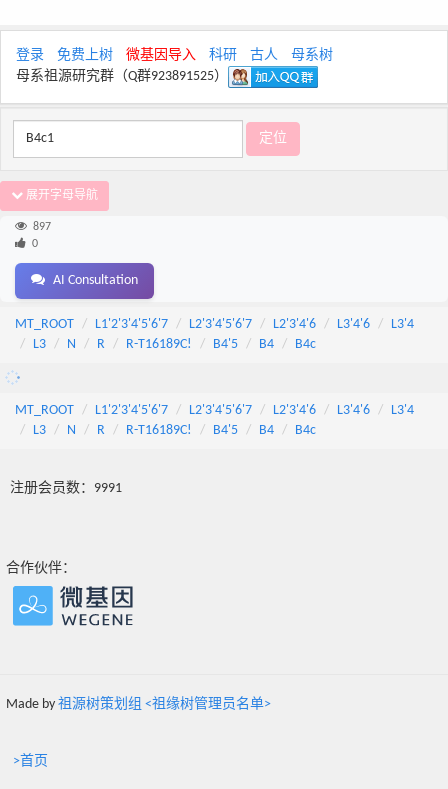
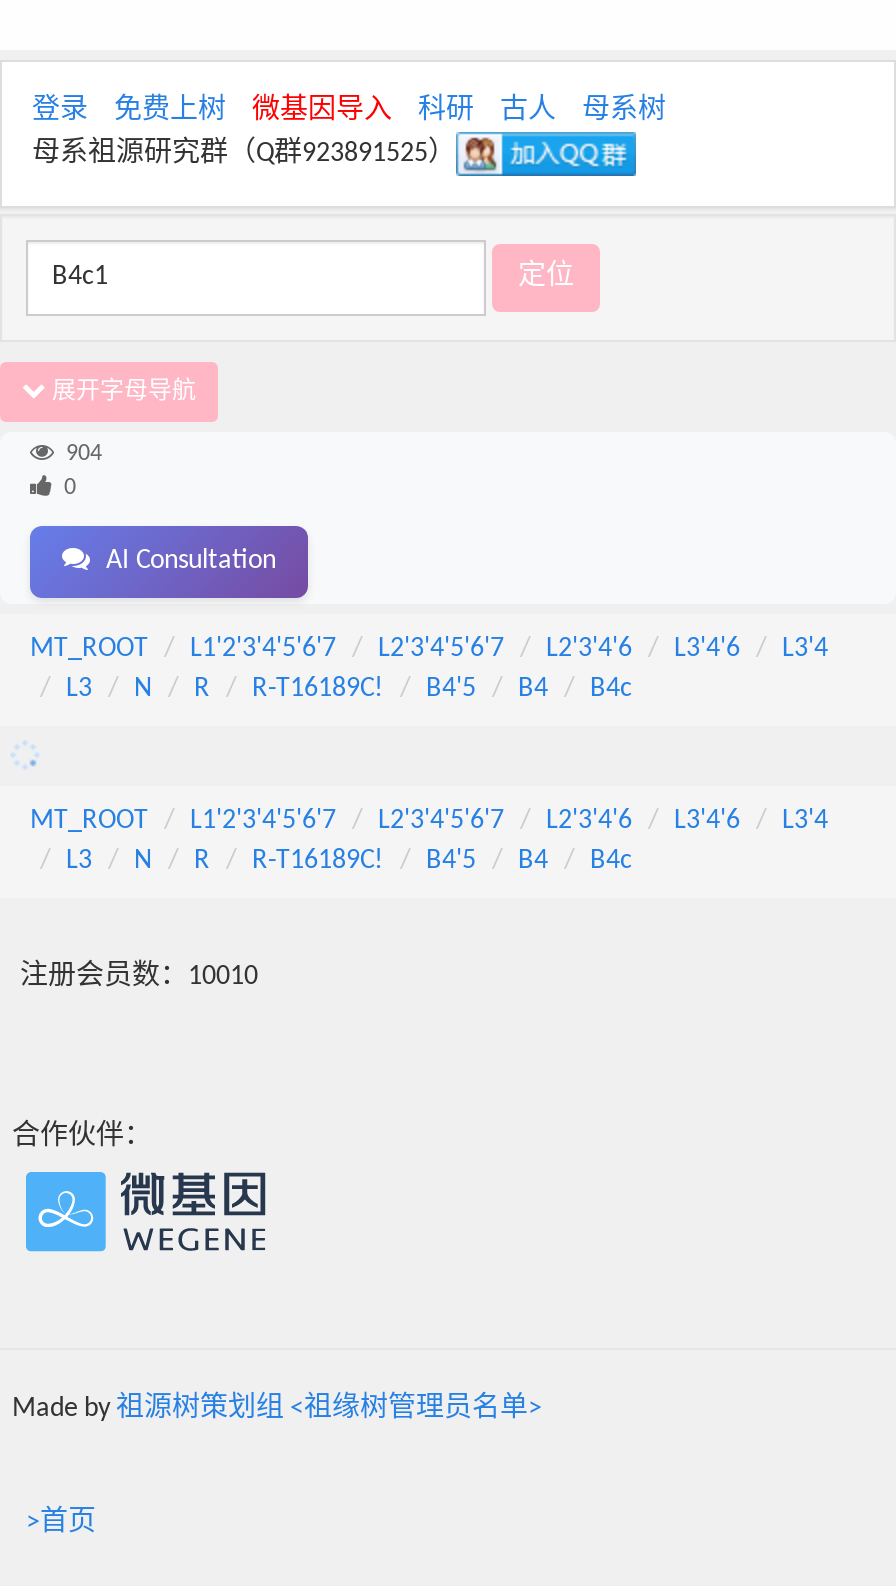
- 897
+ 904

- 注册会员数：9991
+ 注册会员数：10010
